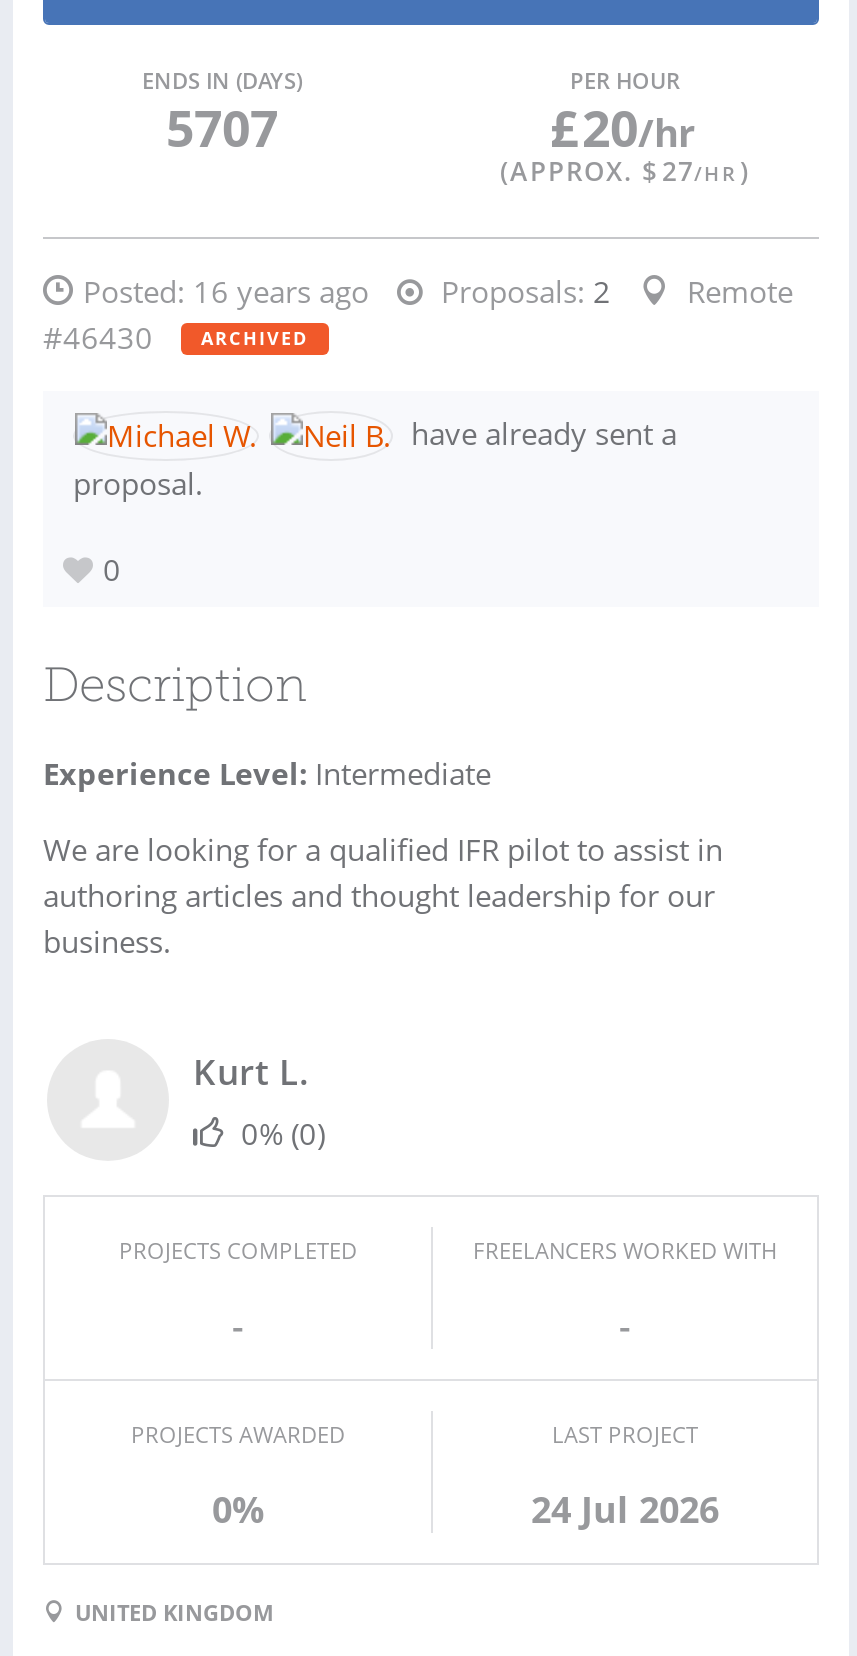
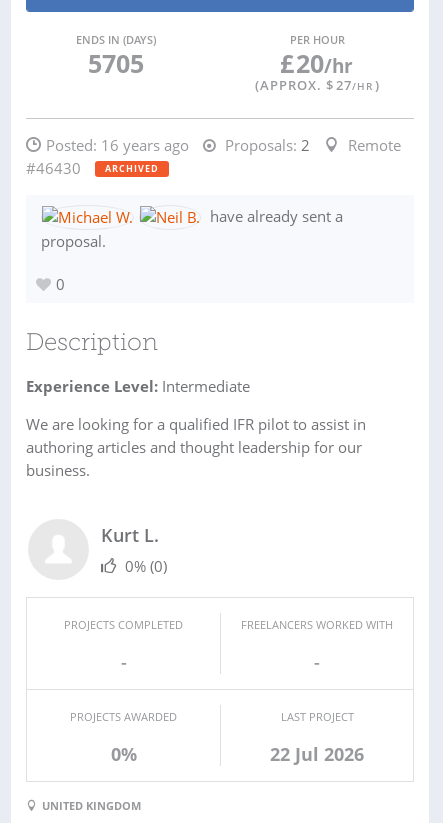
- 5707
+ 5705

- 24 Jul 2026
+ 22 Jul 2026
